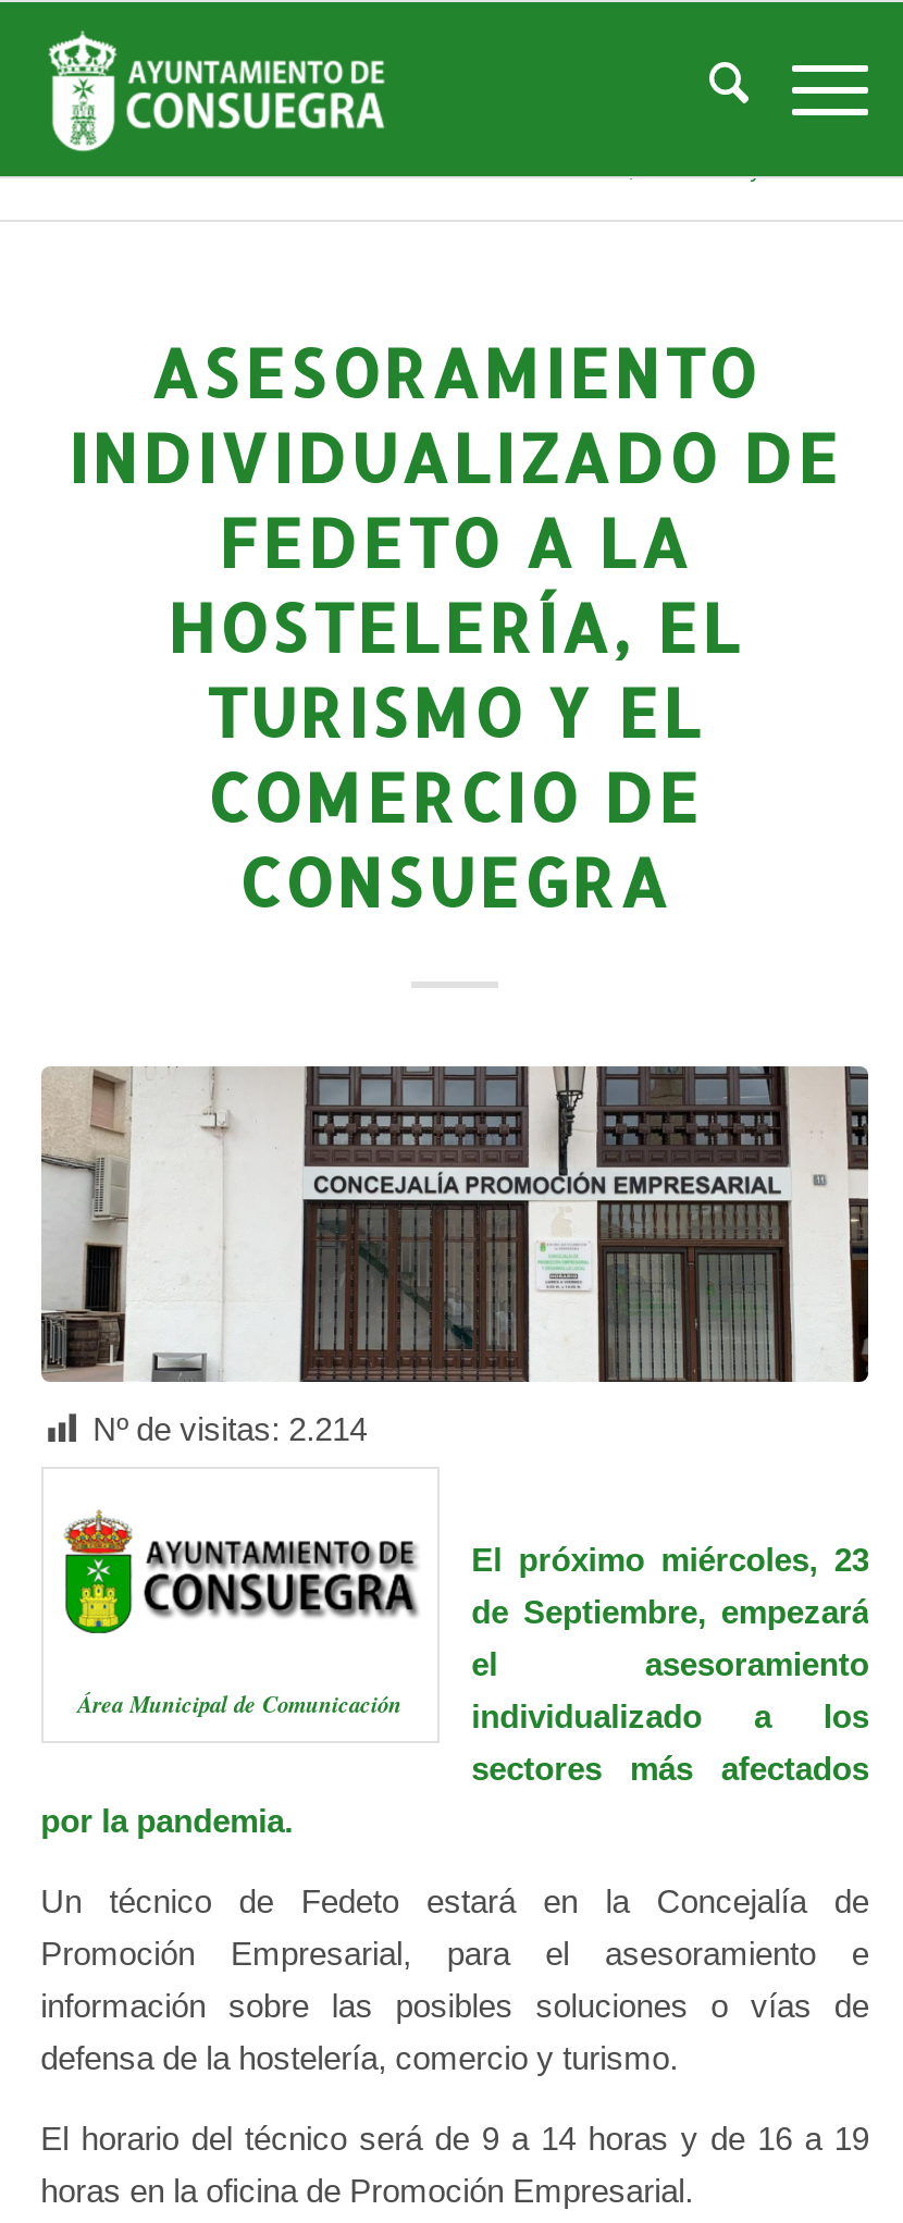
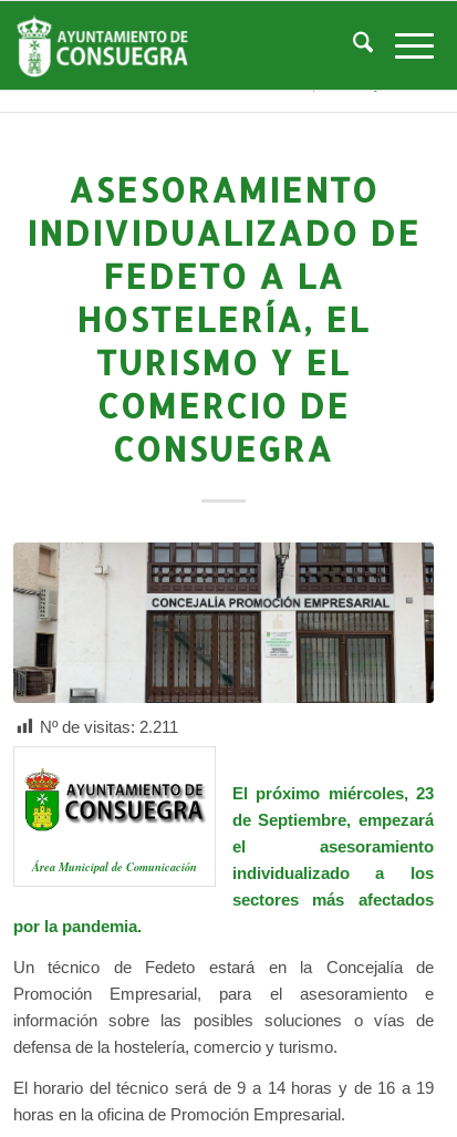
- Nº de visitas: 2.214
+ Nº de visitas: 2.211
